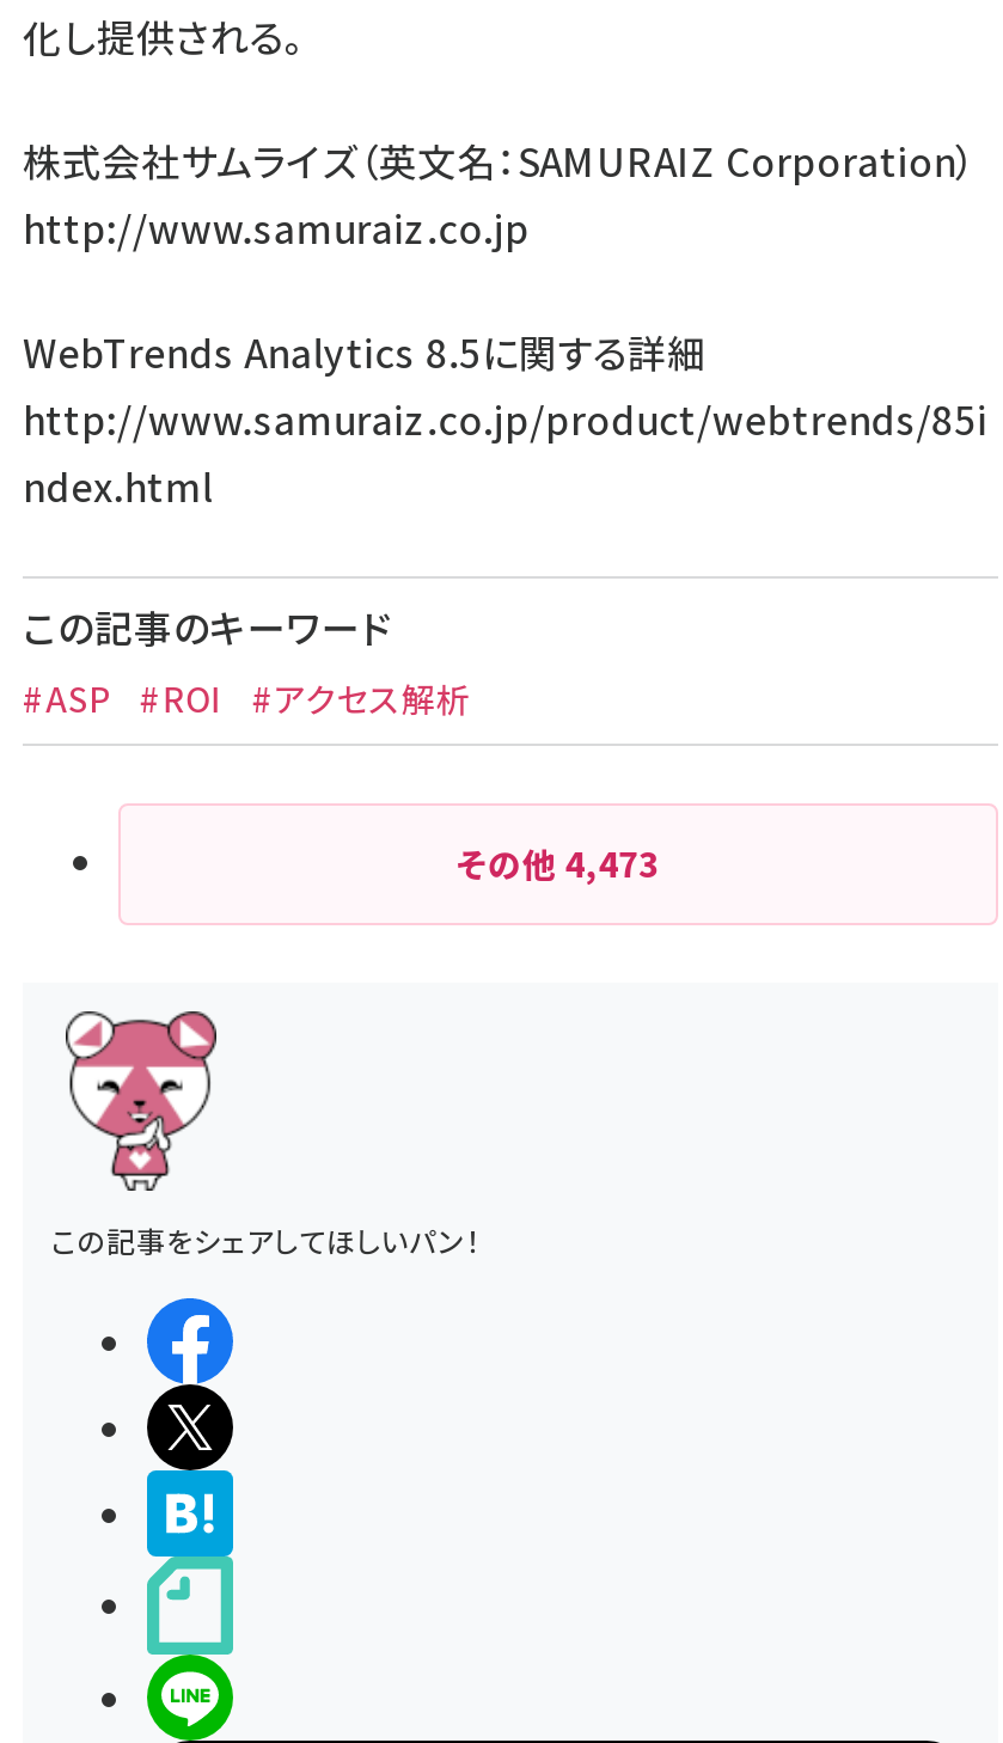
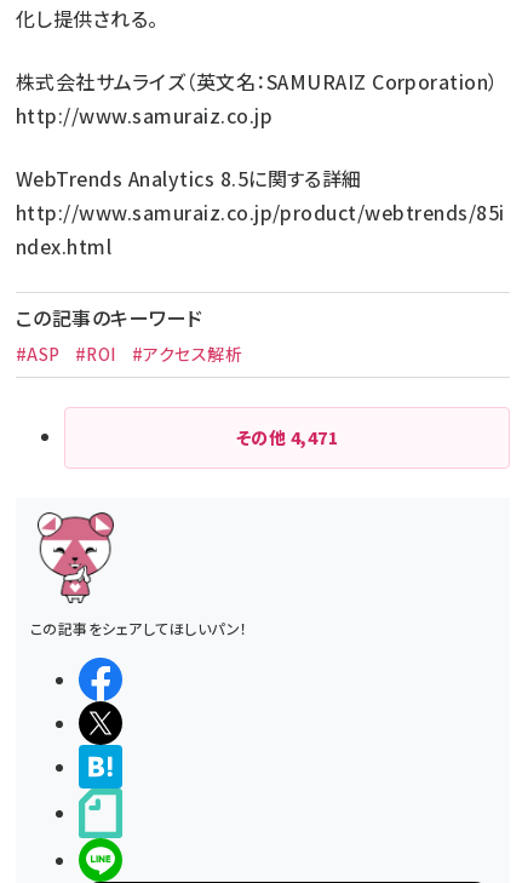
- その他4,473
+ その他4,471
